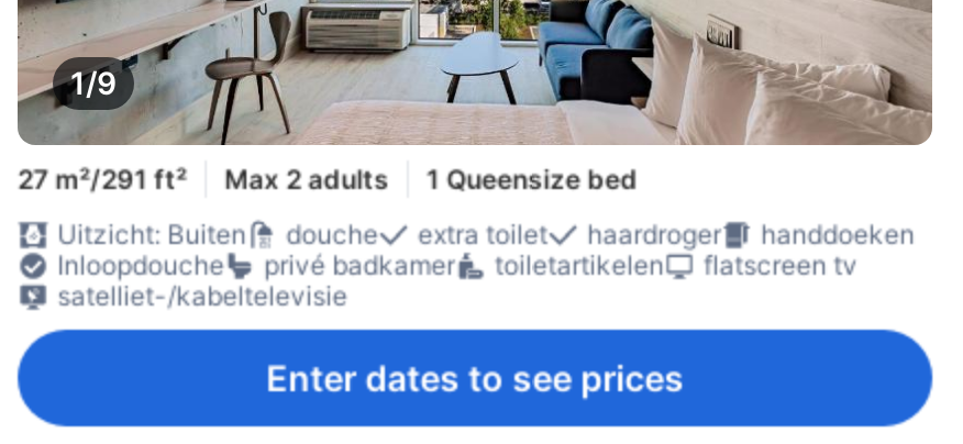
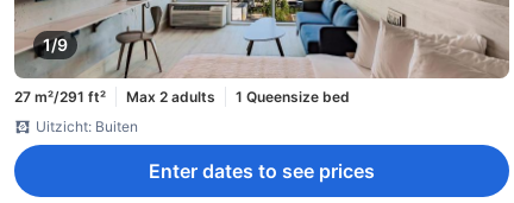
- douche
- extra toilet
- haardroger
- handdoeken
- Inloopdouche
- privé badkamer
- toiletartikelen
- flatscreen tv
- satelliet-/kabeltelevisie
